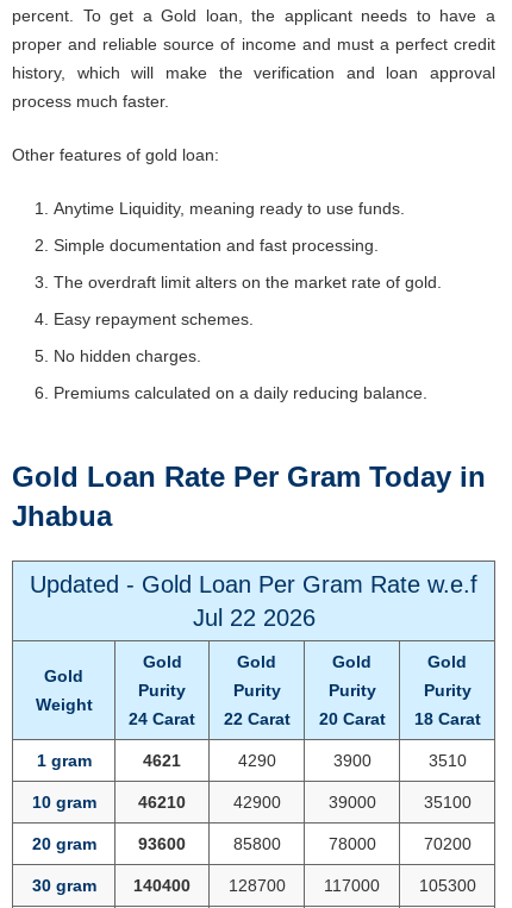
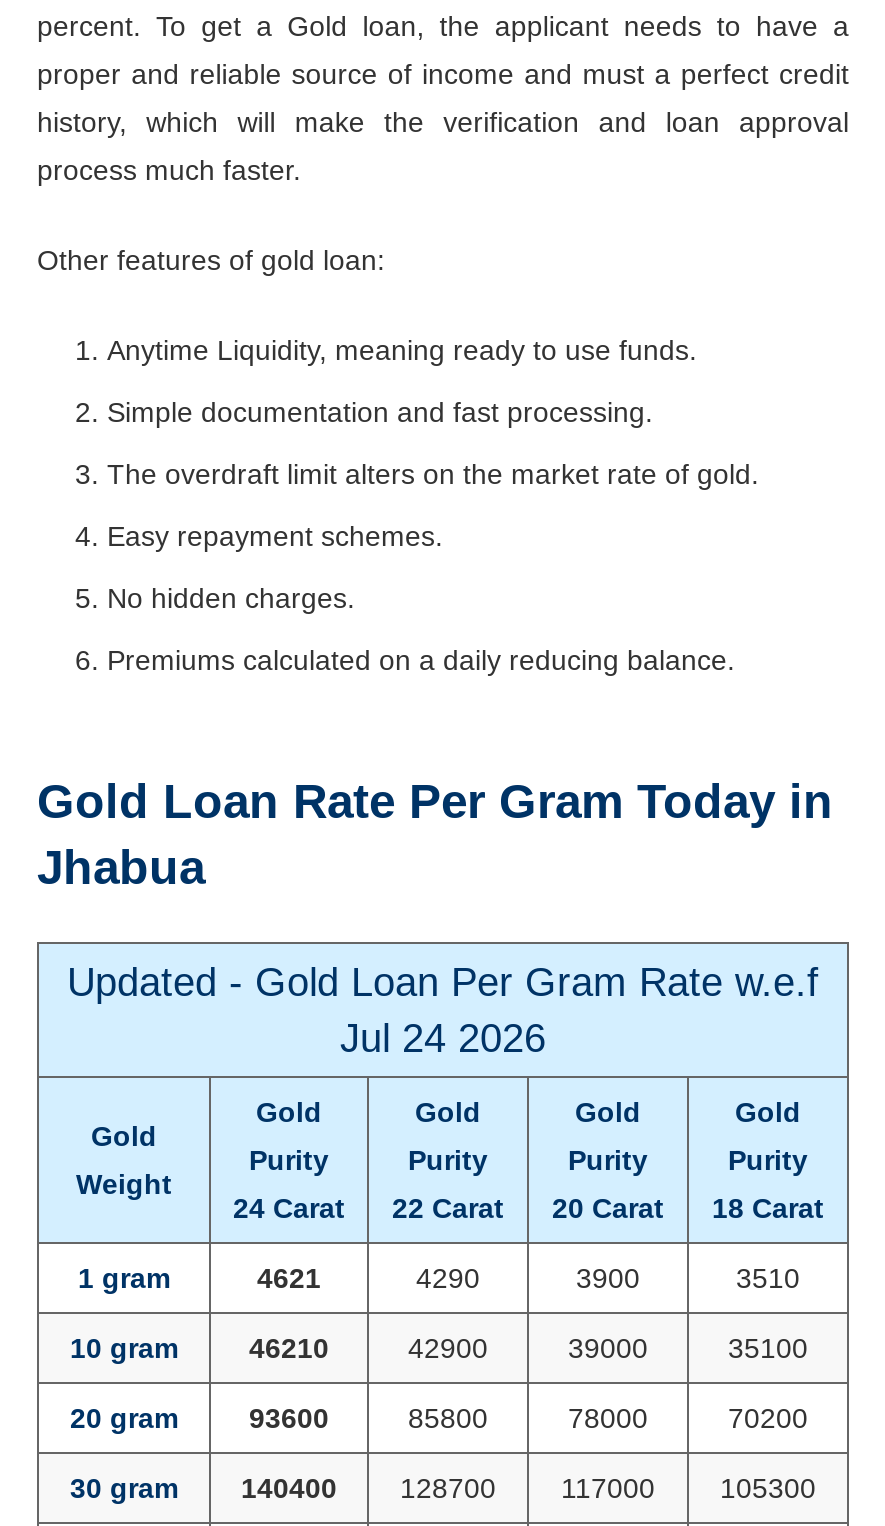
- Jul 22 2026
+ Jul 24 2026
